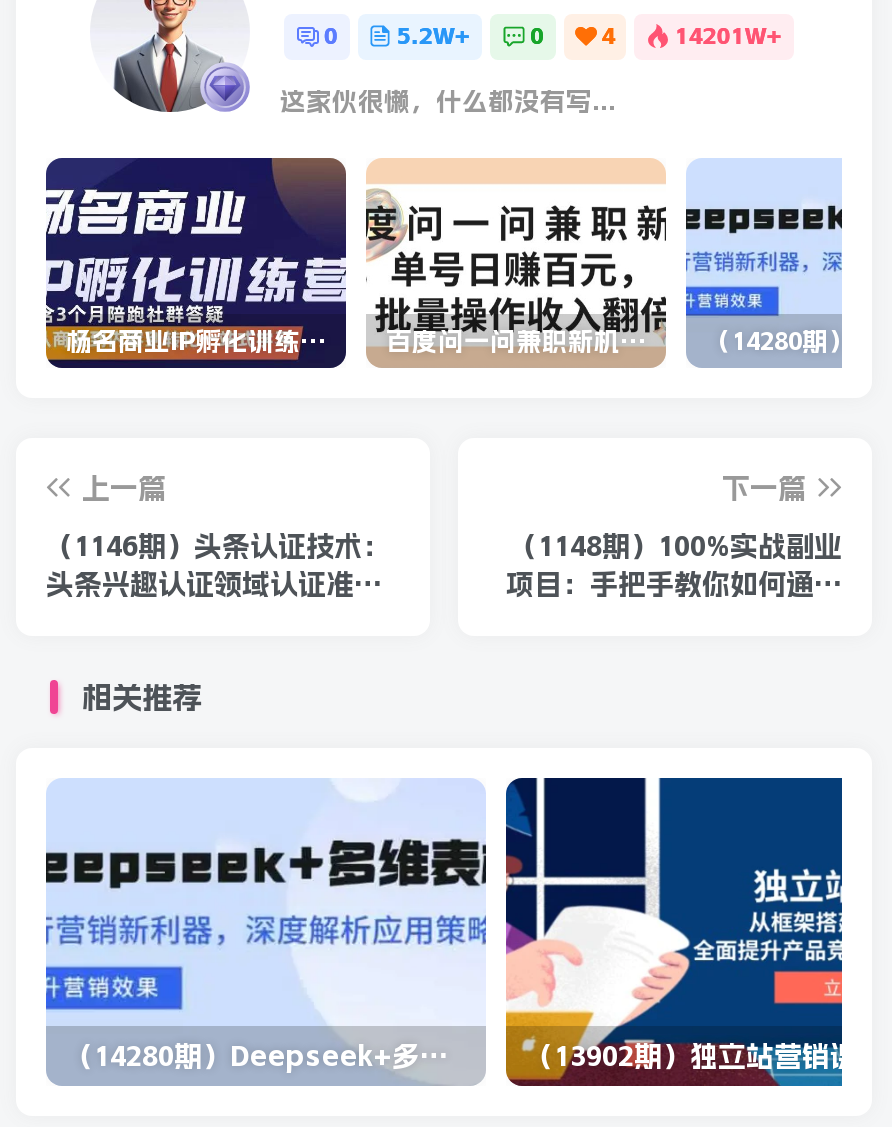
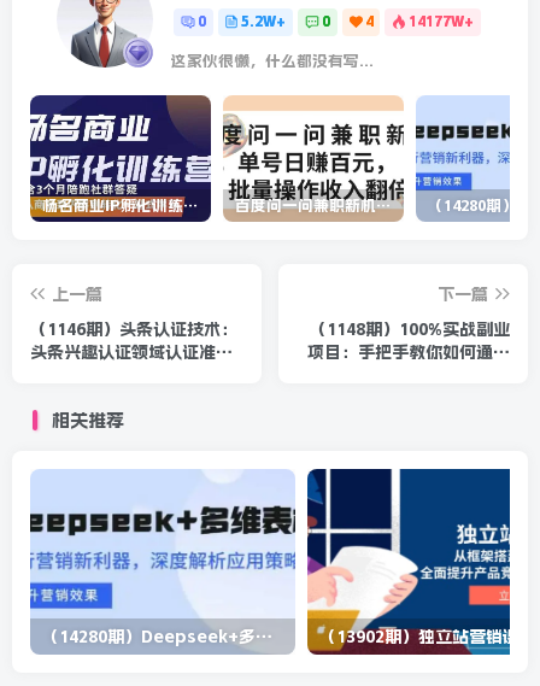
- 14201W+
+ 14177W+
